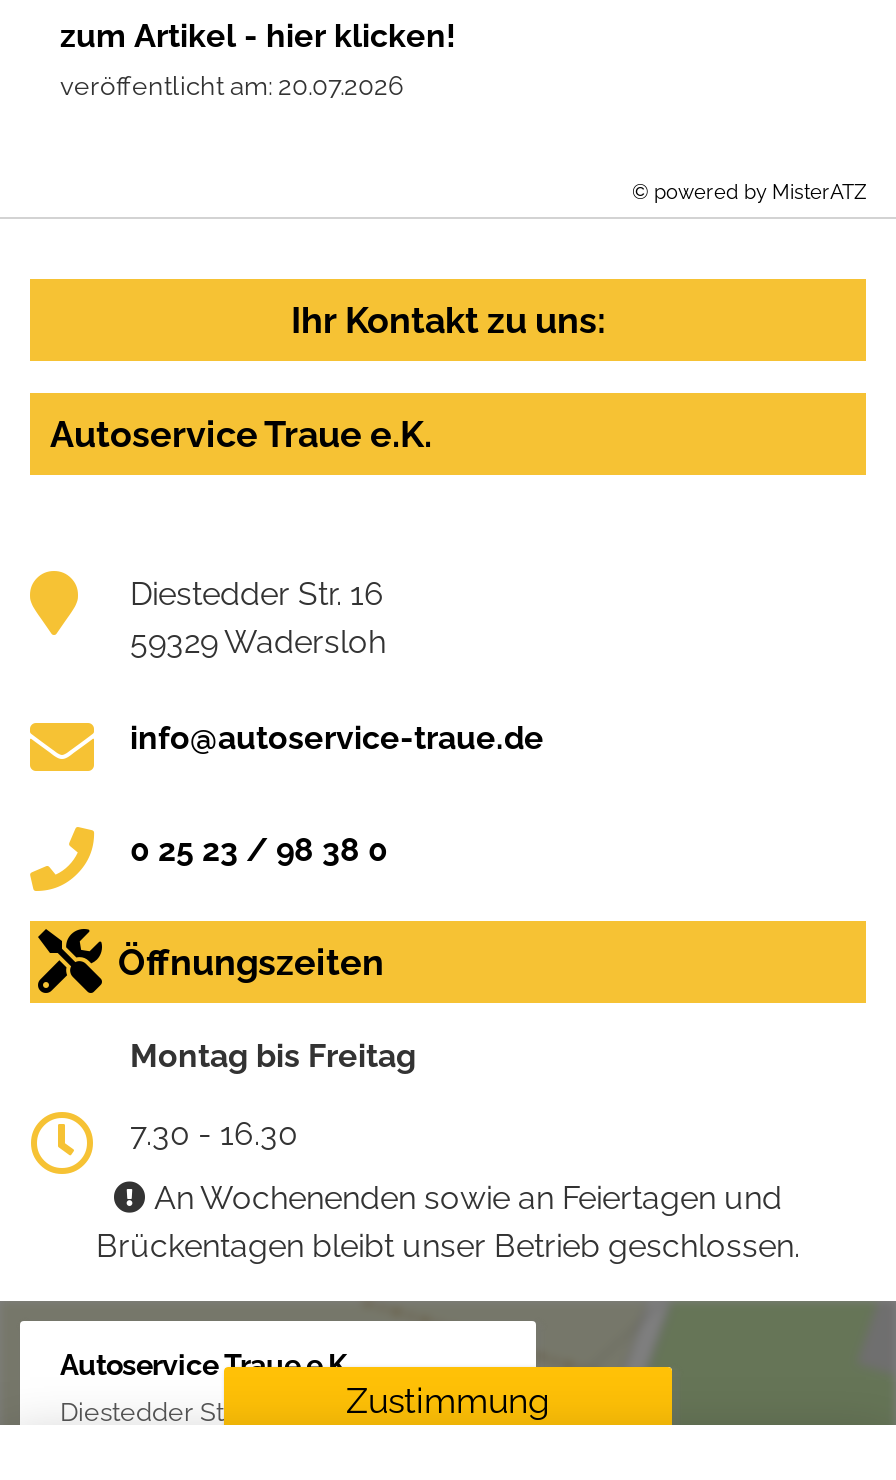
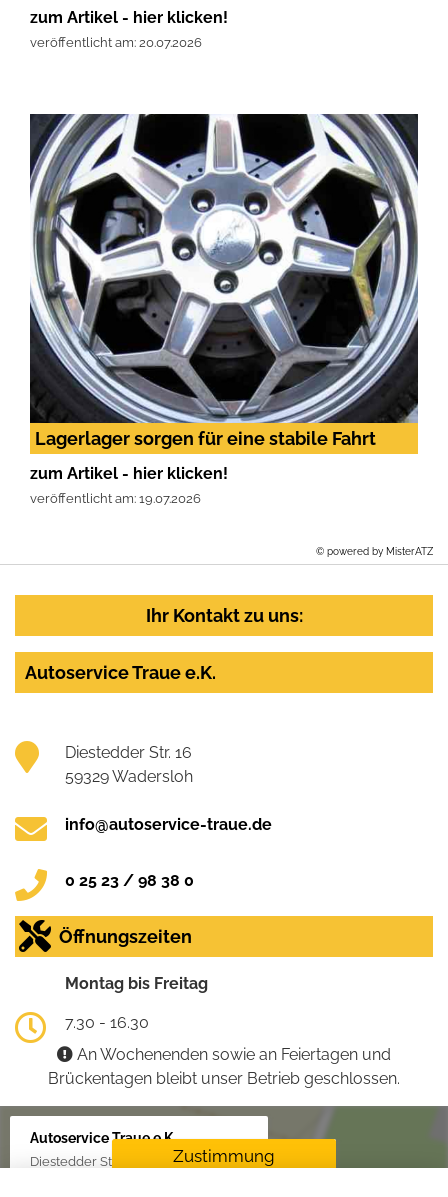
+ [image]
+ Lagerlager sorgen für eine stabile Fahrt
+ zum Artikel - hier klicken!
+ veröffentlicht am: 19.07.2026
